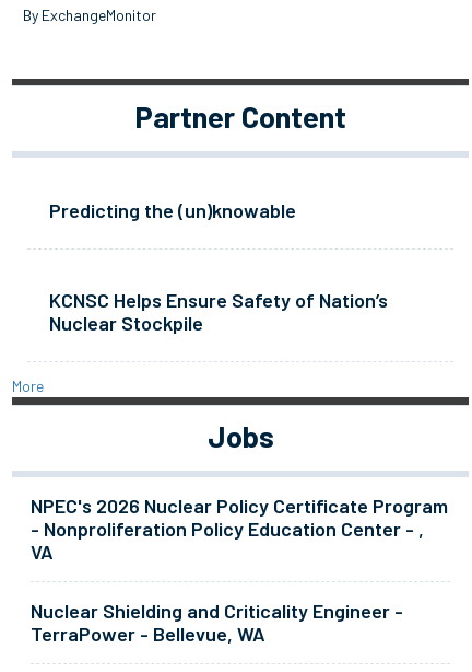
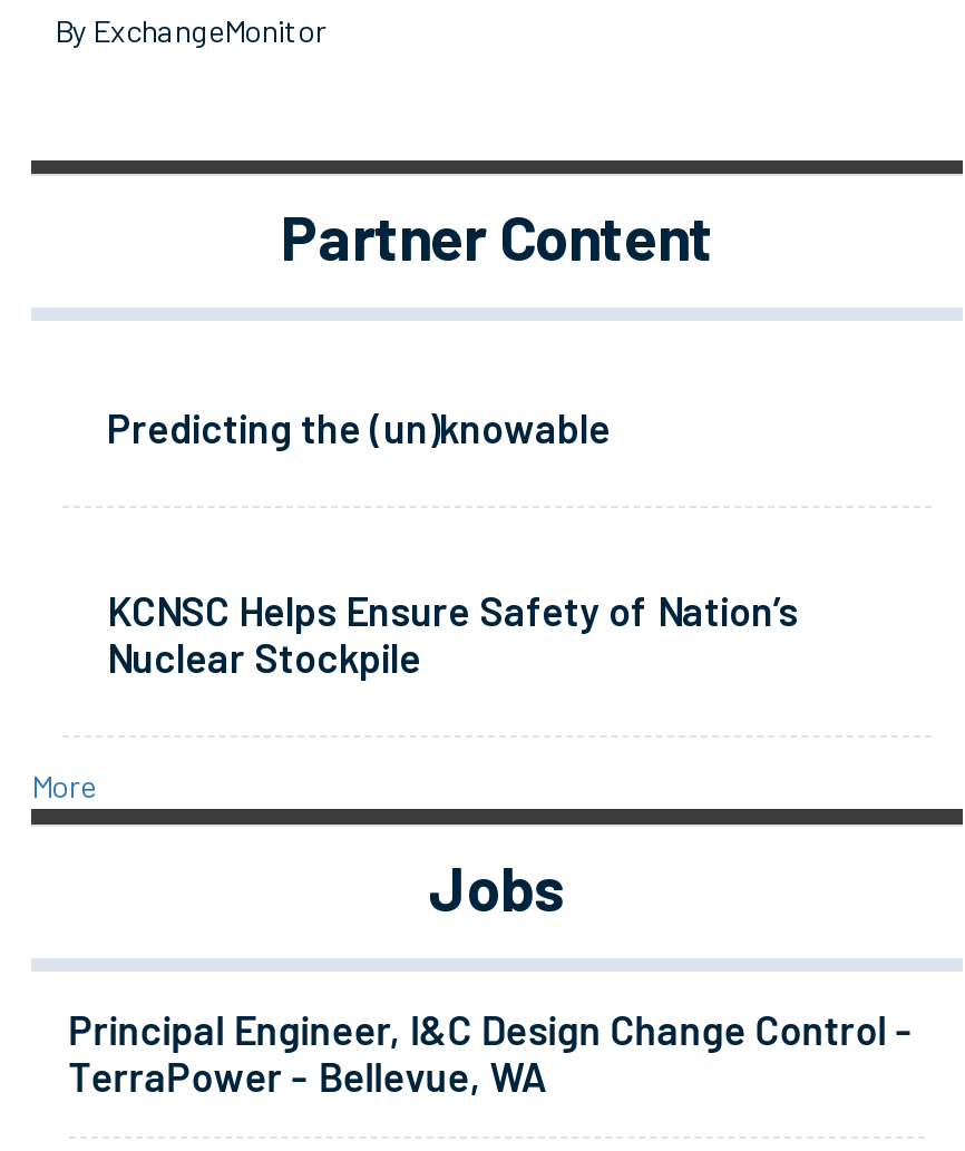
- NPEC's 2026 Nuclear Policy Certificate Program
- - Nonproliferation Policy Education Center - ,
- VA
- Nuclear Shielding and Criticality Engineer -
+ Principal Engineer, I&C Design Change Control -
